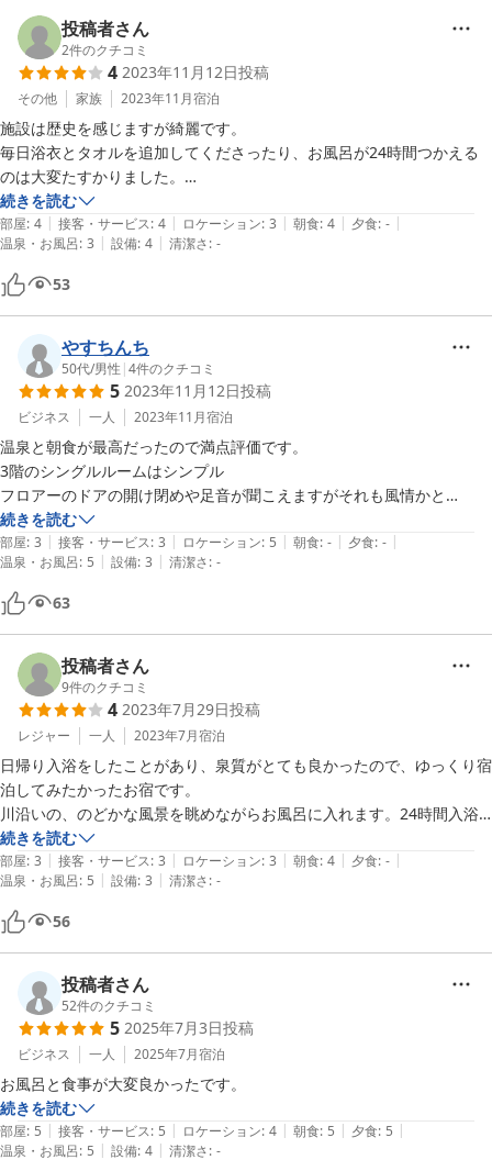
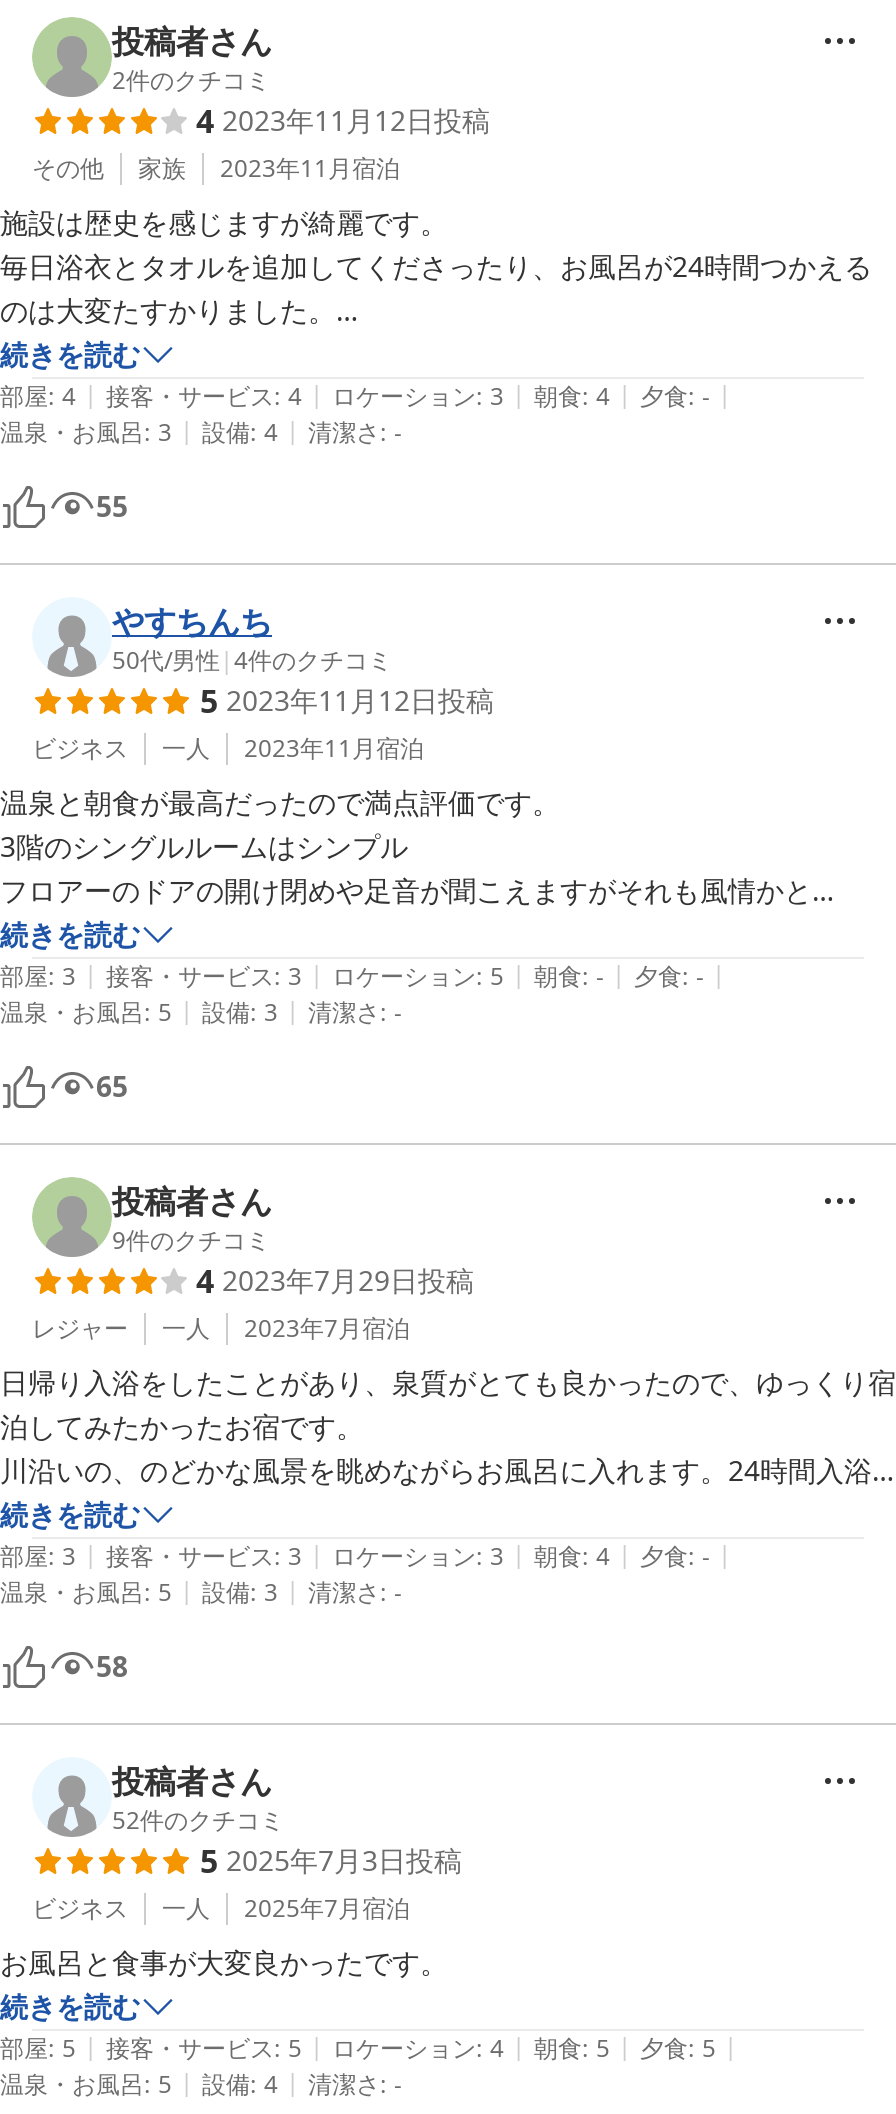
- 53
+ 55

- 63
+ 65

- 56
+ 58
